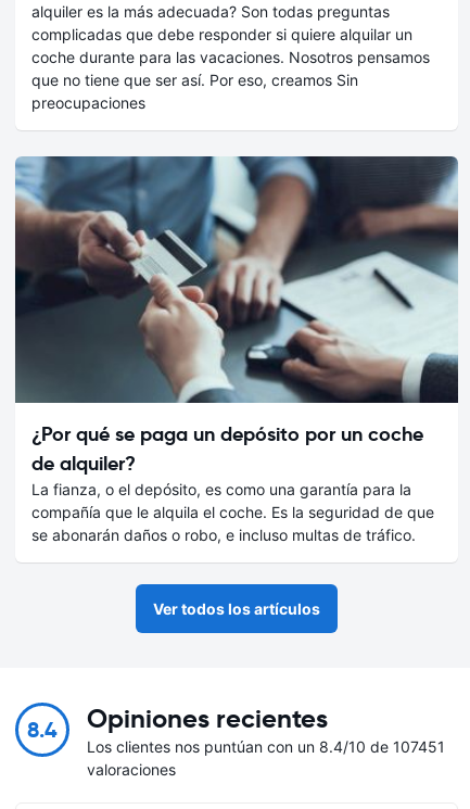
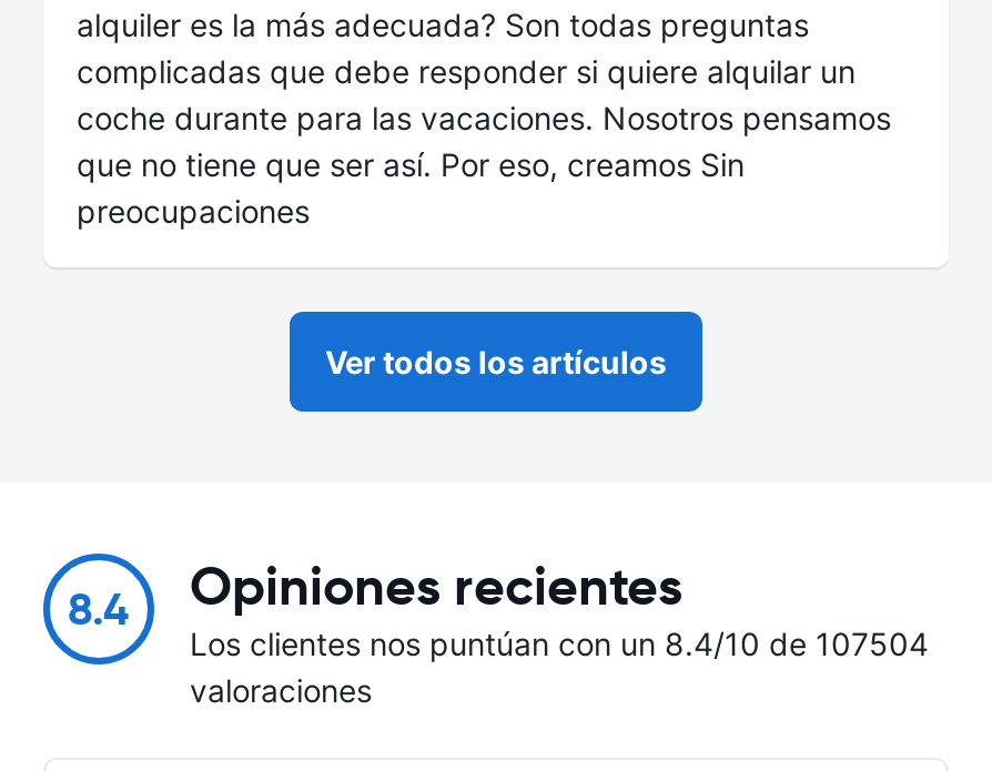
- [image]
- ¿Por qué se paga un depósito por un coche
- de alquiler?
- La fianza, o el depósito, es como una garantía para la
- compañía que le alquila el coche. Es la seguridad de que
- se abonarán daños o robo, e incluso multas de tráfico.

- Los clientes nos puntúan con un 8.4/10 de 107451
+ Los clientes nos puntúan con un 8.4/10 de 107504
